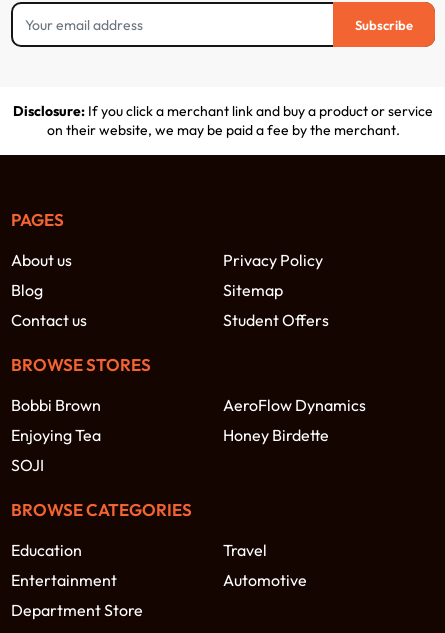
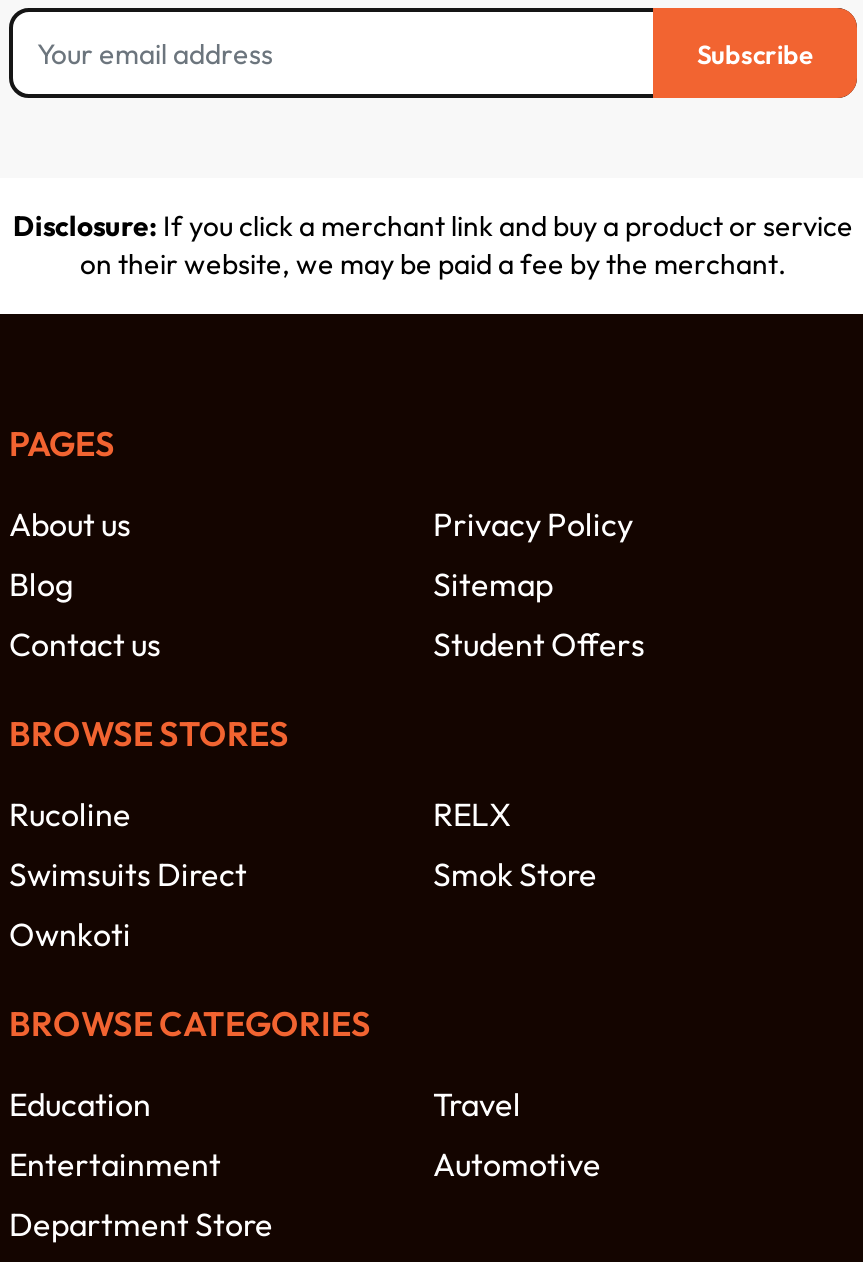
- Bobbi Brown
- AeroFlow Dynamics
+ Rucoline
+ RELX

- Enjoying Tea
- Honey Birdette
+ Swimsuits Direct
+ Smok Store

- SOJI
+ Ownkoti
